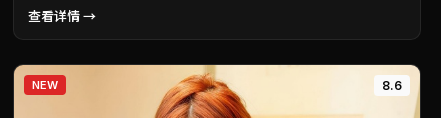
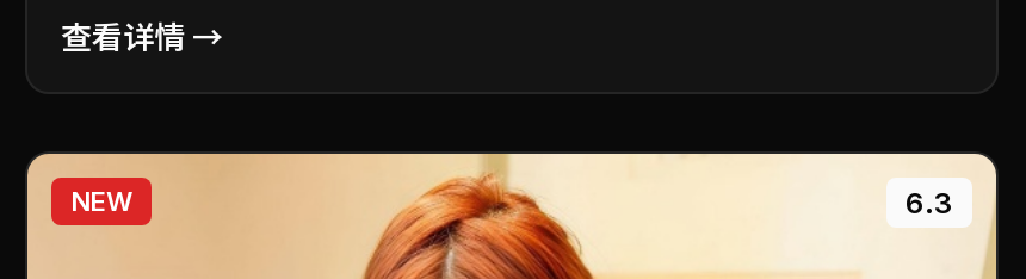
- 8.6
+ 6.3
